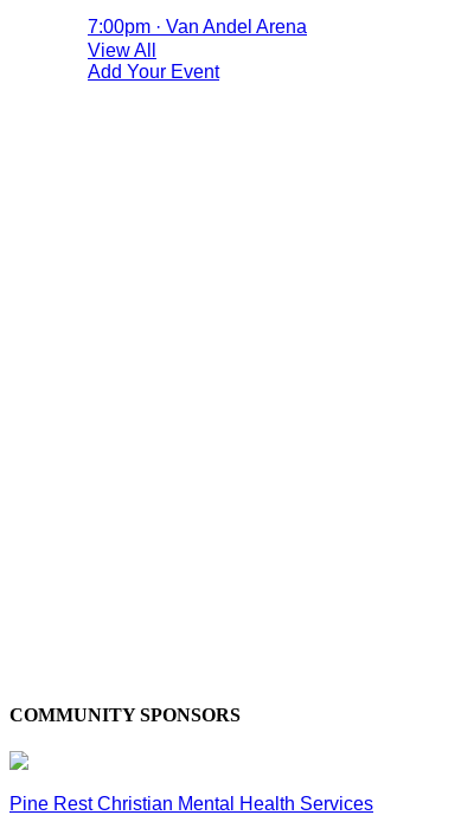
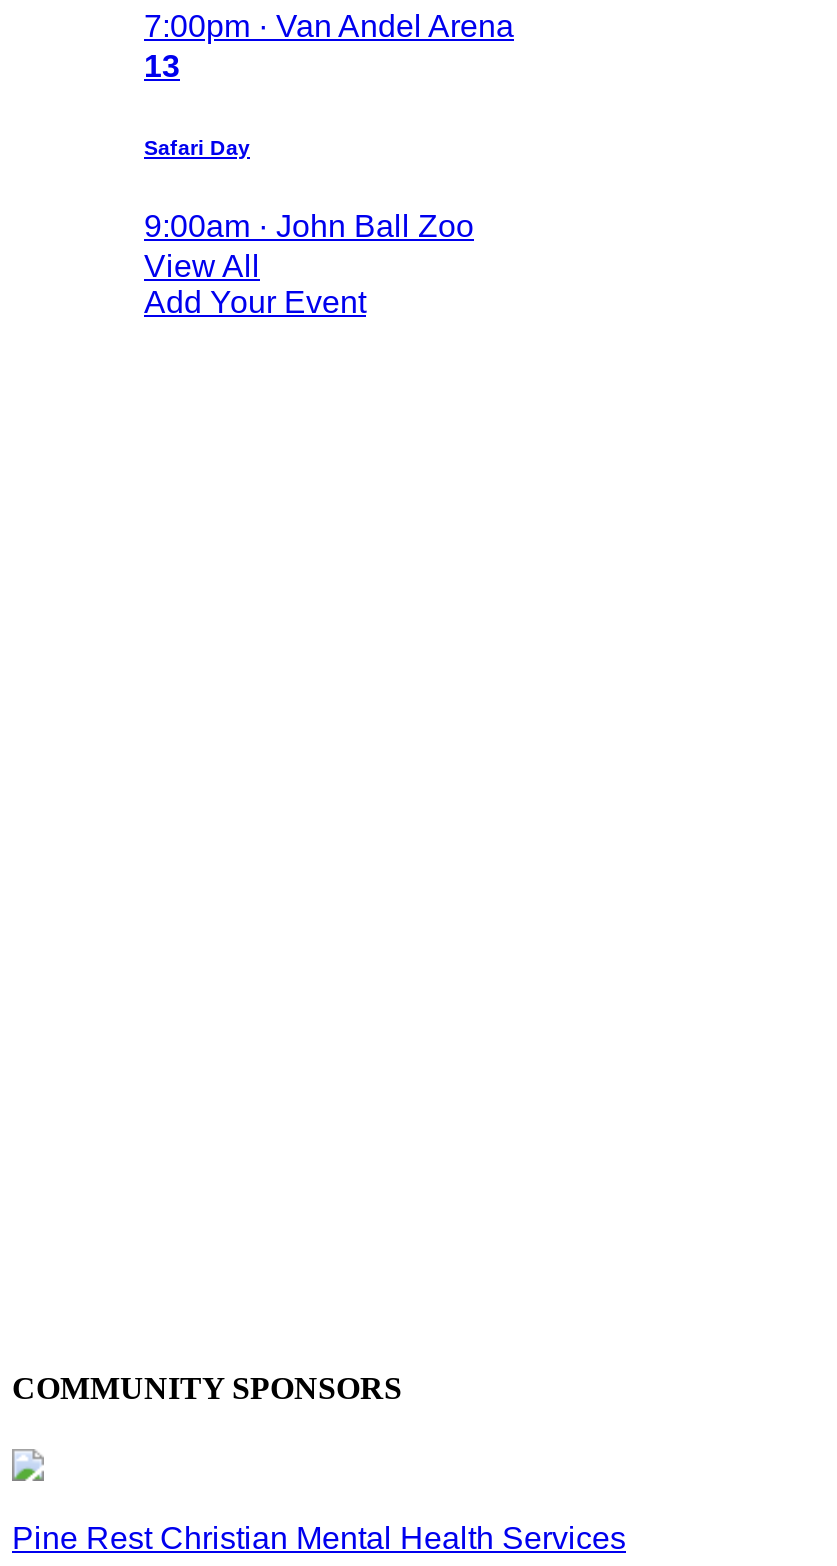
+ 13
+ Safari Day
+ 9:00am · John Ball Zoo
